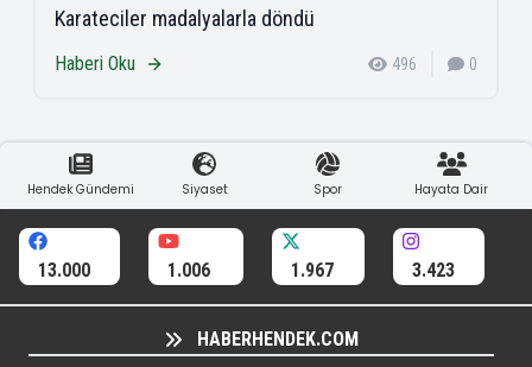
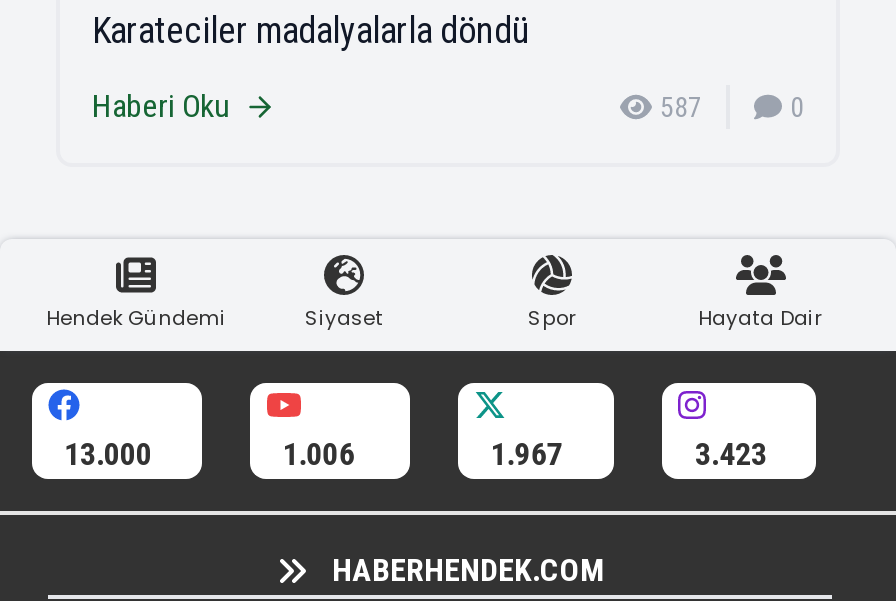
- 496
+ 587
